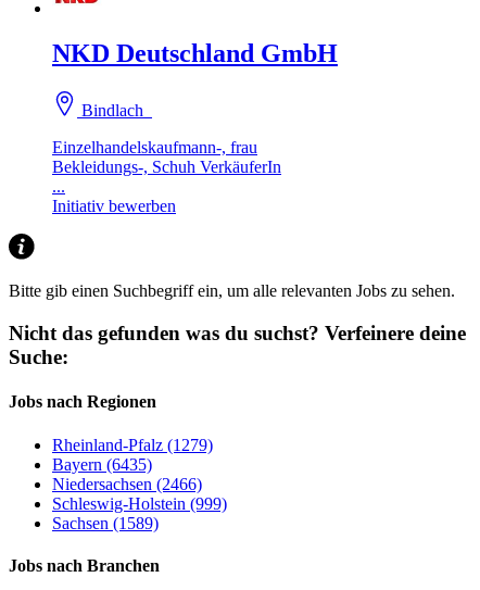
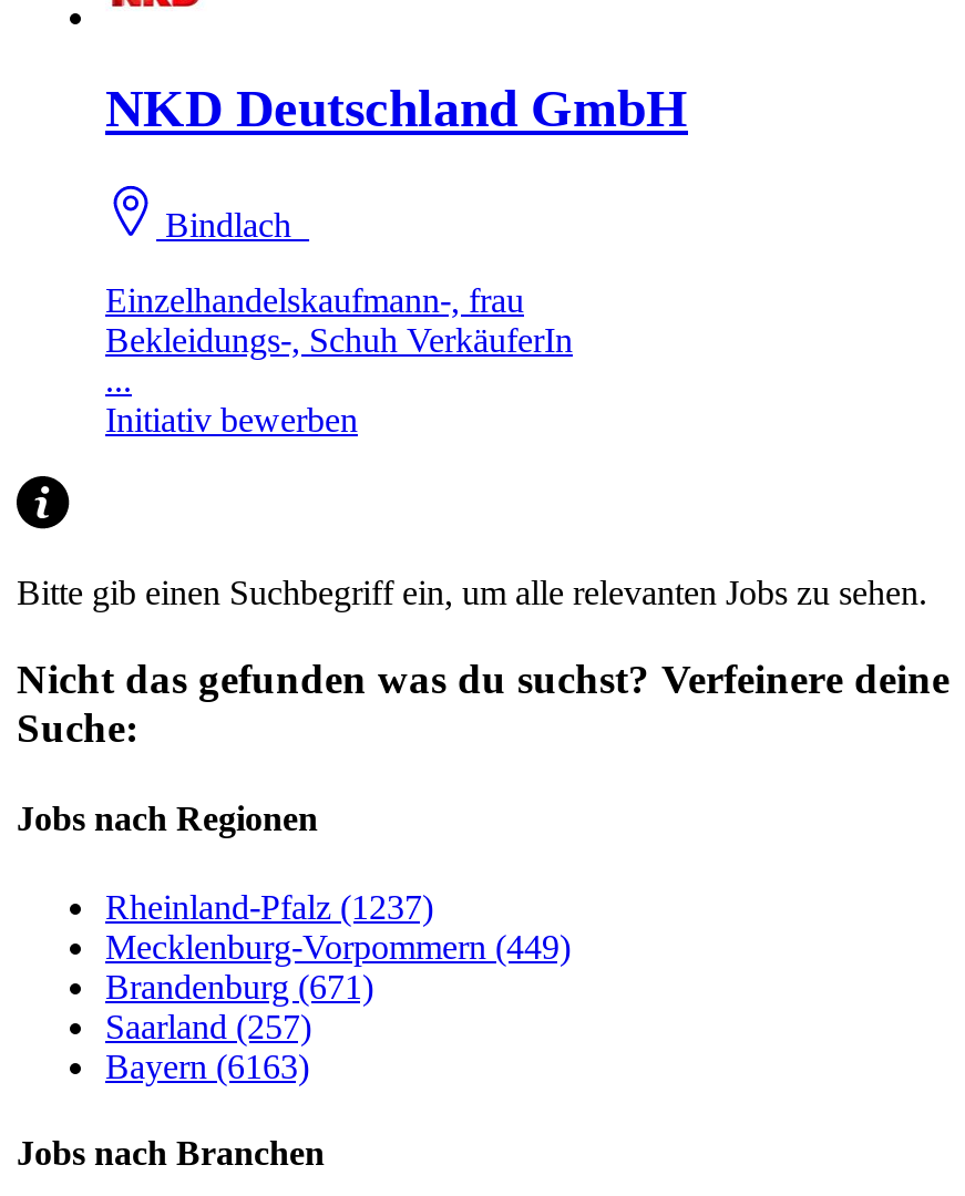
- Rheinland-Pfalz (1279)
- Bayern (6435)
- Niedersachsen (2466)
- Schleswig-Holstein (999)
- Sachsen (1589)
+ Rheinland-Pfalz (1237)
+ Mecklenburg-Vorpommern (449)
+ Brandenburg (671)
+ Saarland (257)
+ Bayern (6163)
